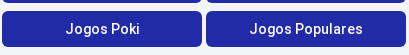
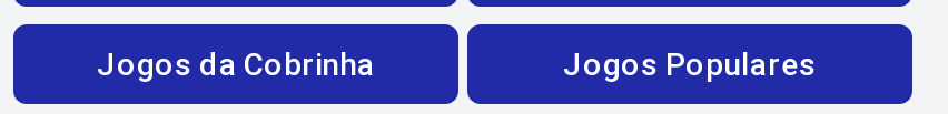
- Jogos Poki
+ Jogos da Cobrinha
